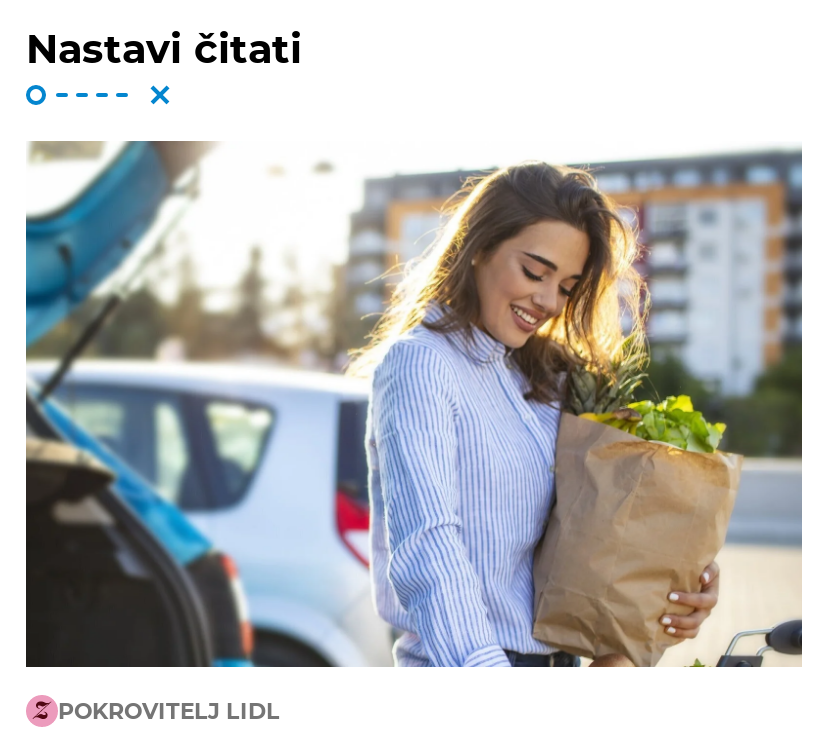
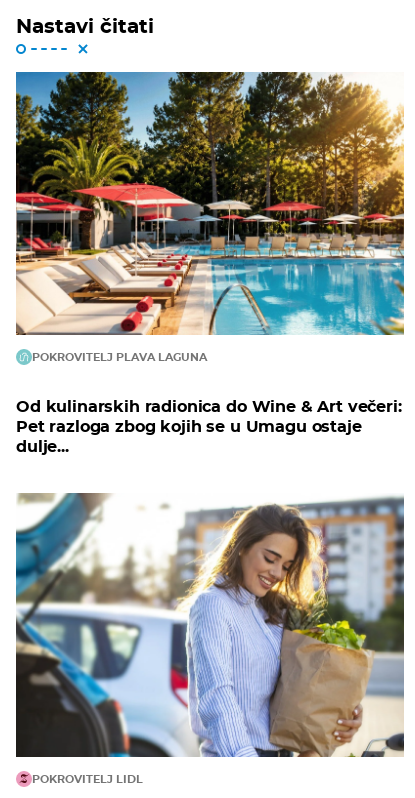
+ [image]
+ POKROVITELJ PLAVA LAGUNA
+ Od kulinarskih radionica do Wine & Art večeri:
+ Pet razloga zbog kojih se u Umagu ostaje
+ dulje...
